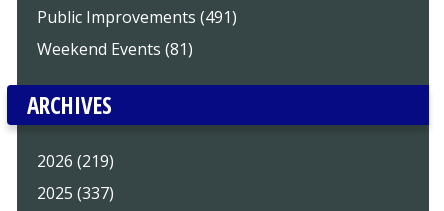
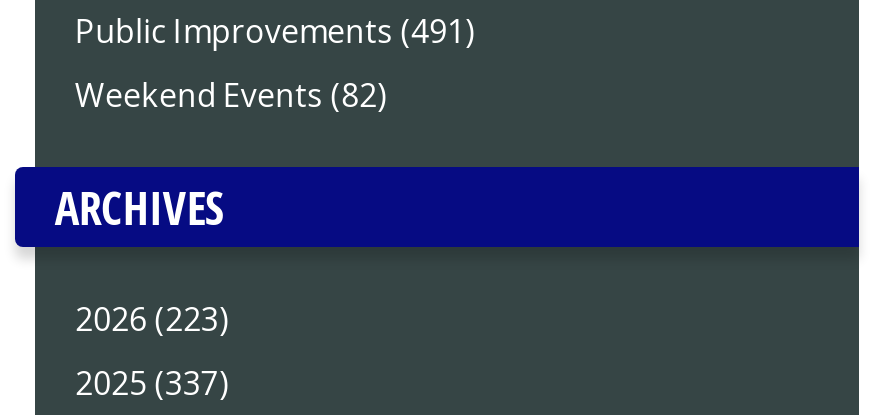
- Weekend Events (81)
+ Weekend Events (82)

- 2026 (219)
+ 2026 (223)
